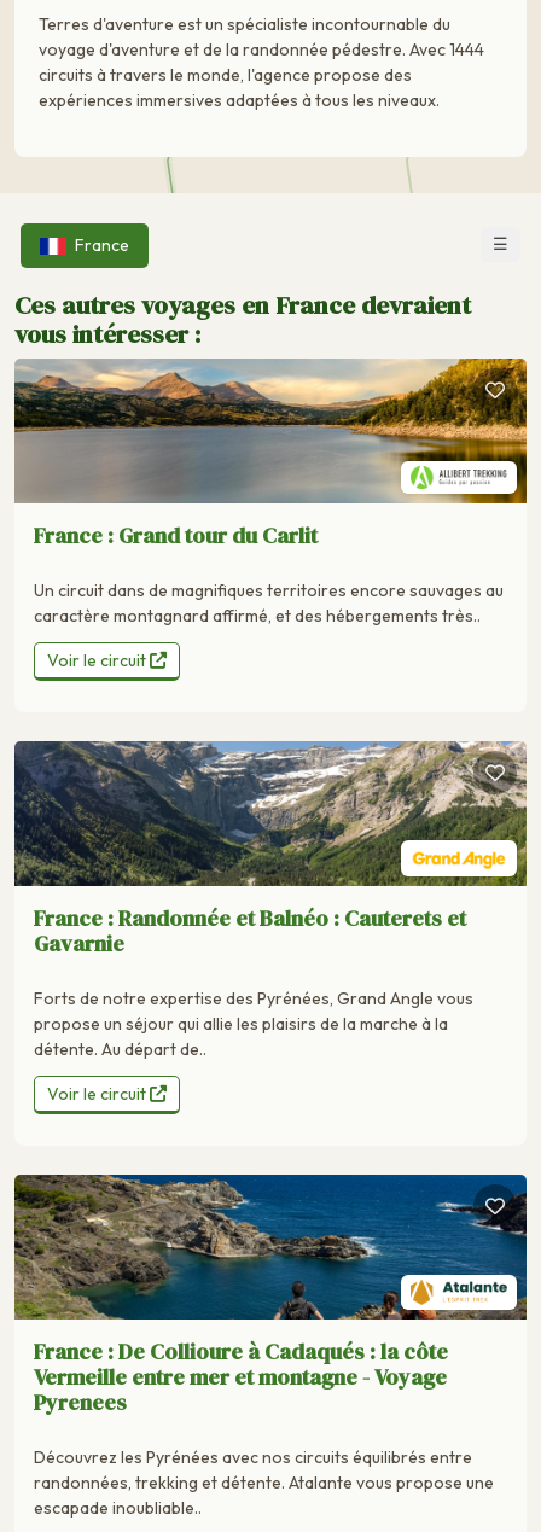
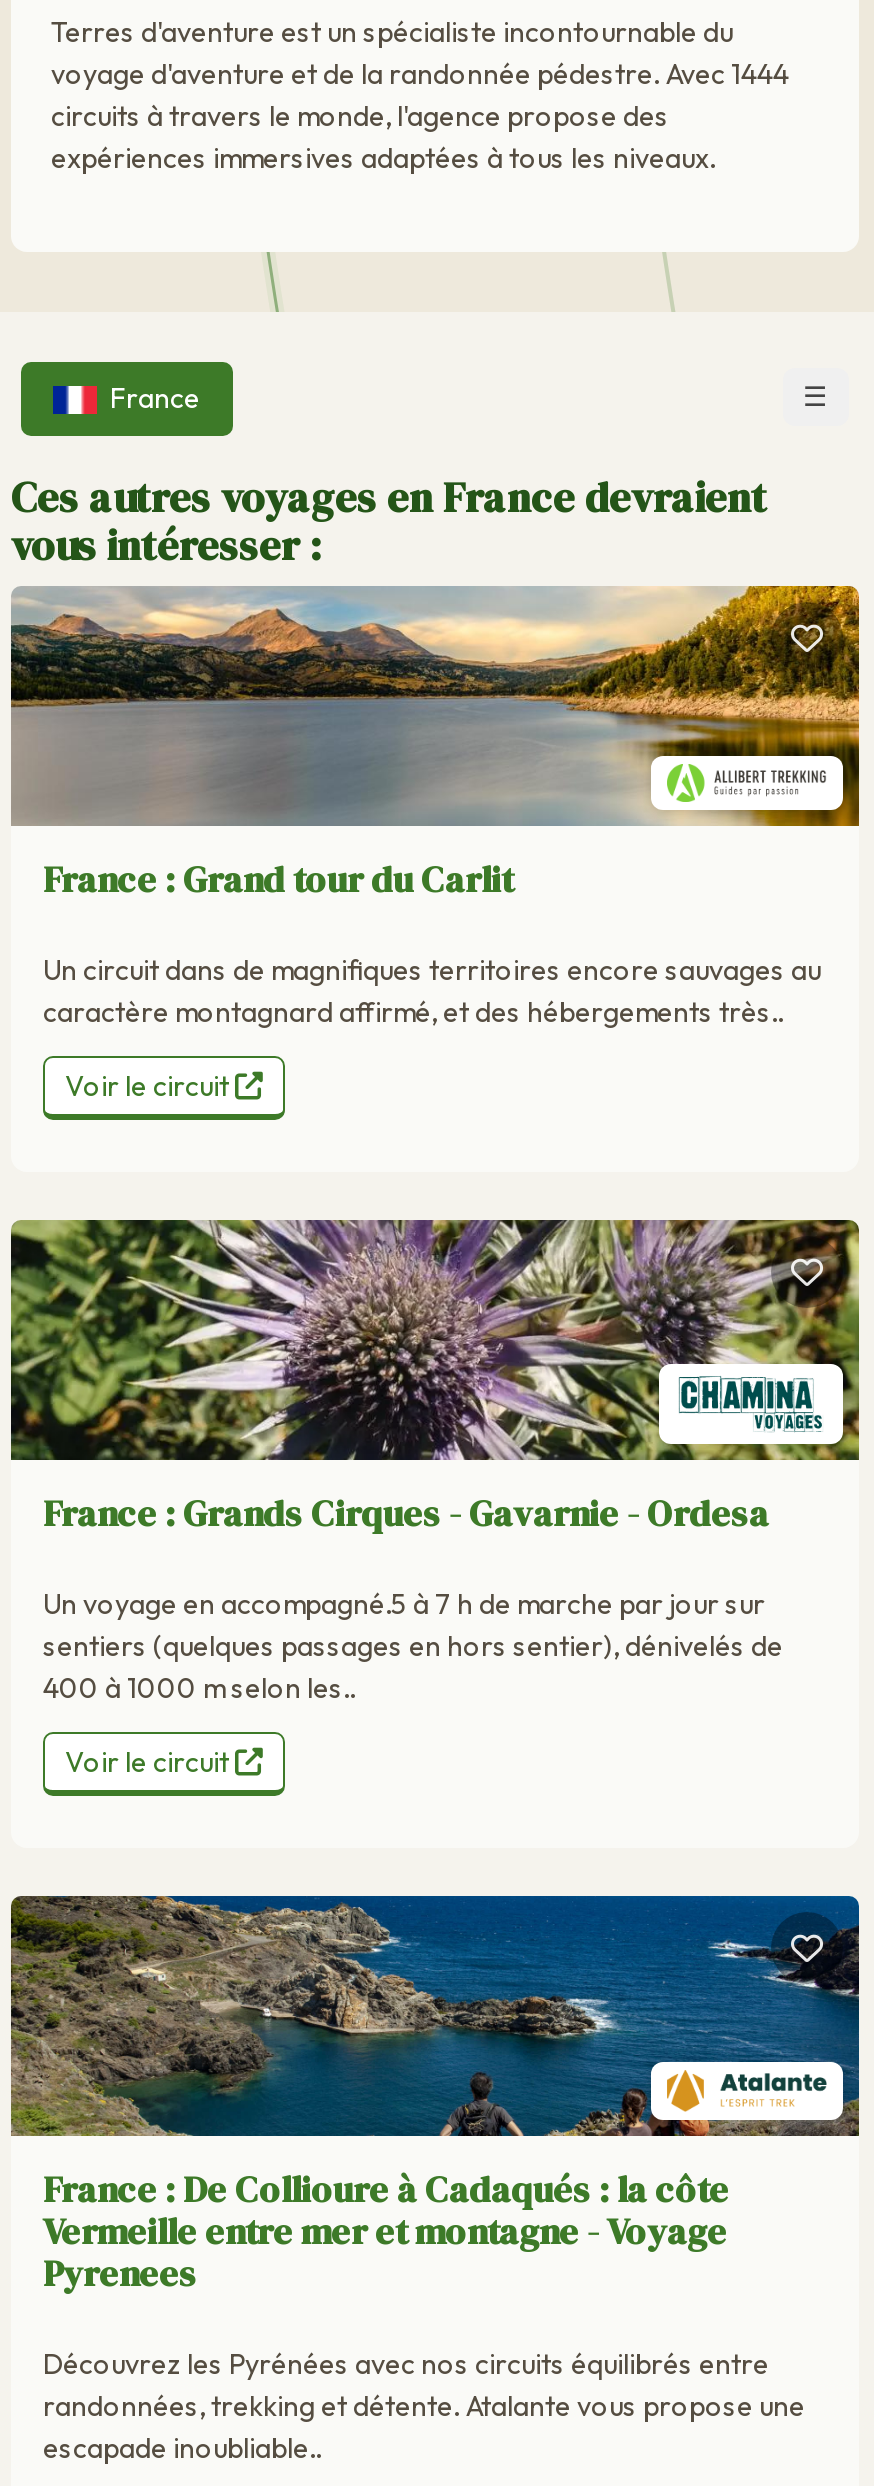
- [image]
- France : Randonnée et Balnéo : Cauterets et
- Gavarnie
+ [image]
+ France : Grands Cirques - Gavarnie - Ordesa

- Forts de notre expertise des Pyrénées, Grand Angle vous
- propose un séjour qui allie les plaisirs de la marche à la
- détente. Au départ de..
+ Un voyage en accompagné.5 à 7 h de marche par jour sur
+ sentiers (quelques passages en hors sentier), dénivelés de
+ 400 à 1000 m selon les..
